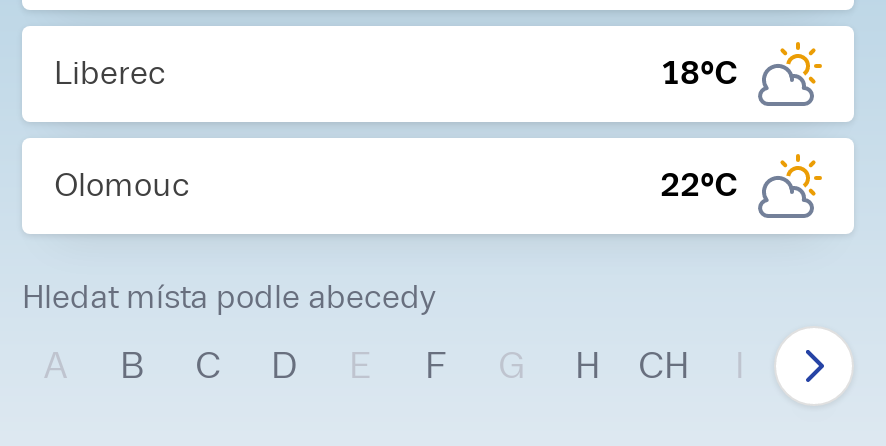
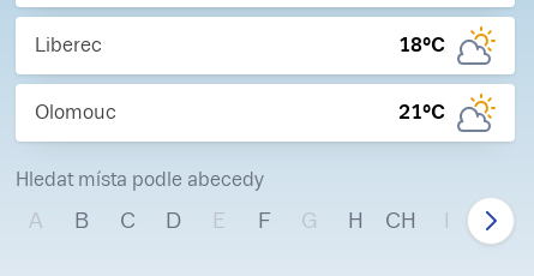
- 22°C
+ 21°C
